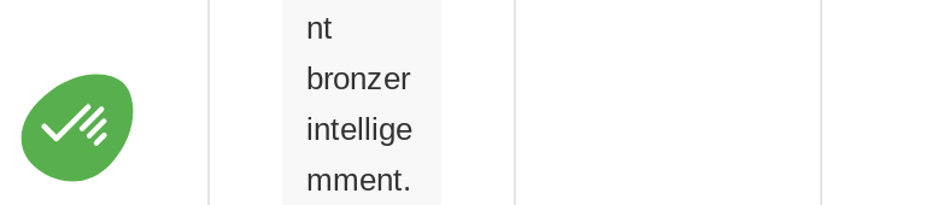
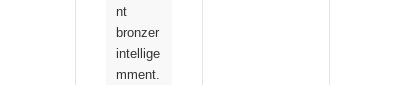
- [image]
